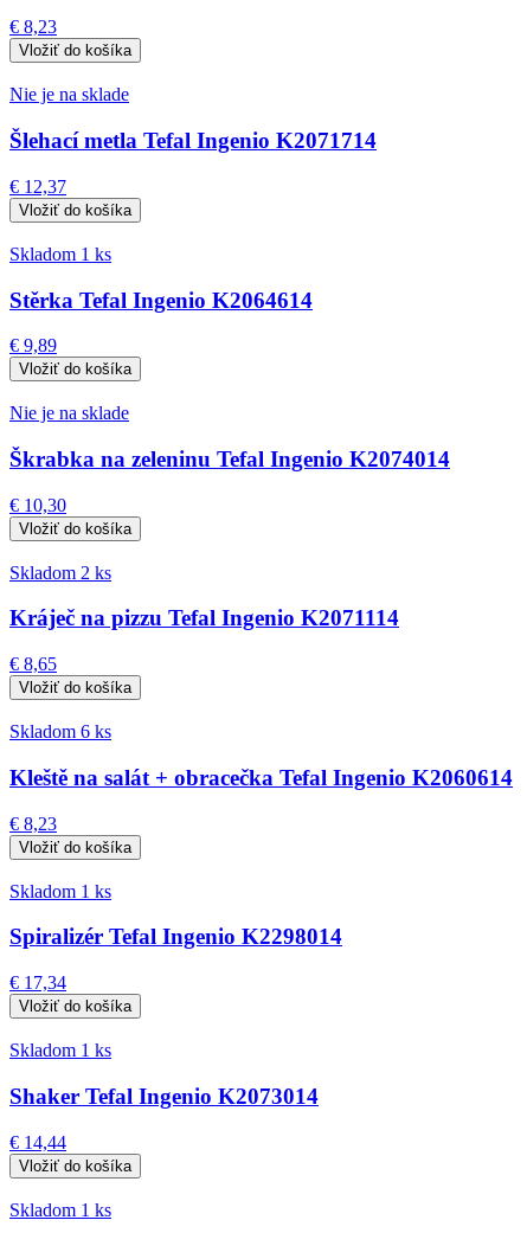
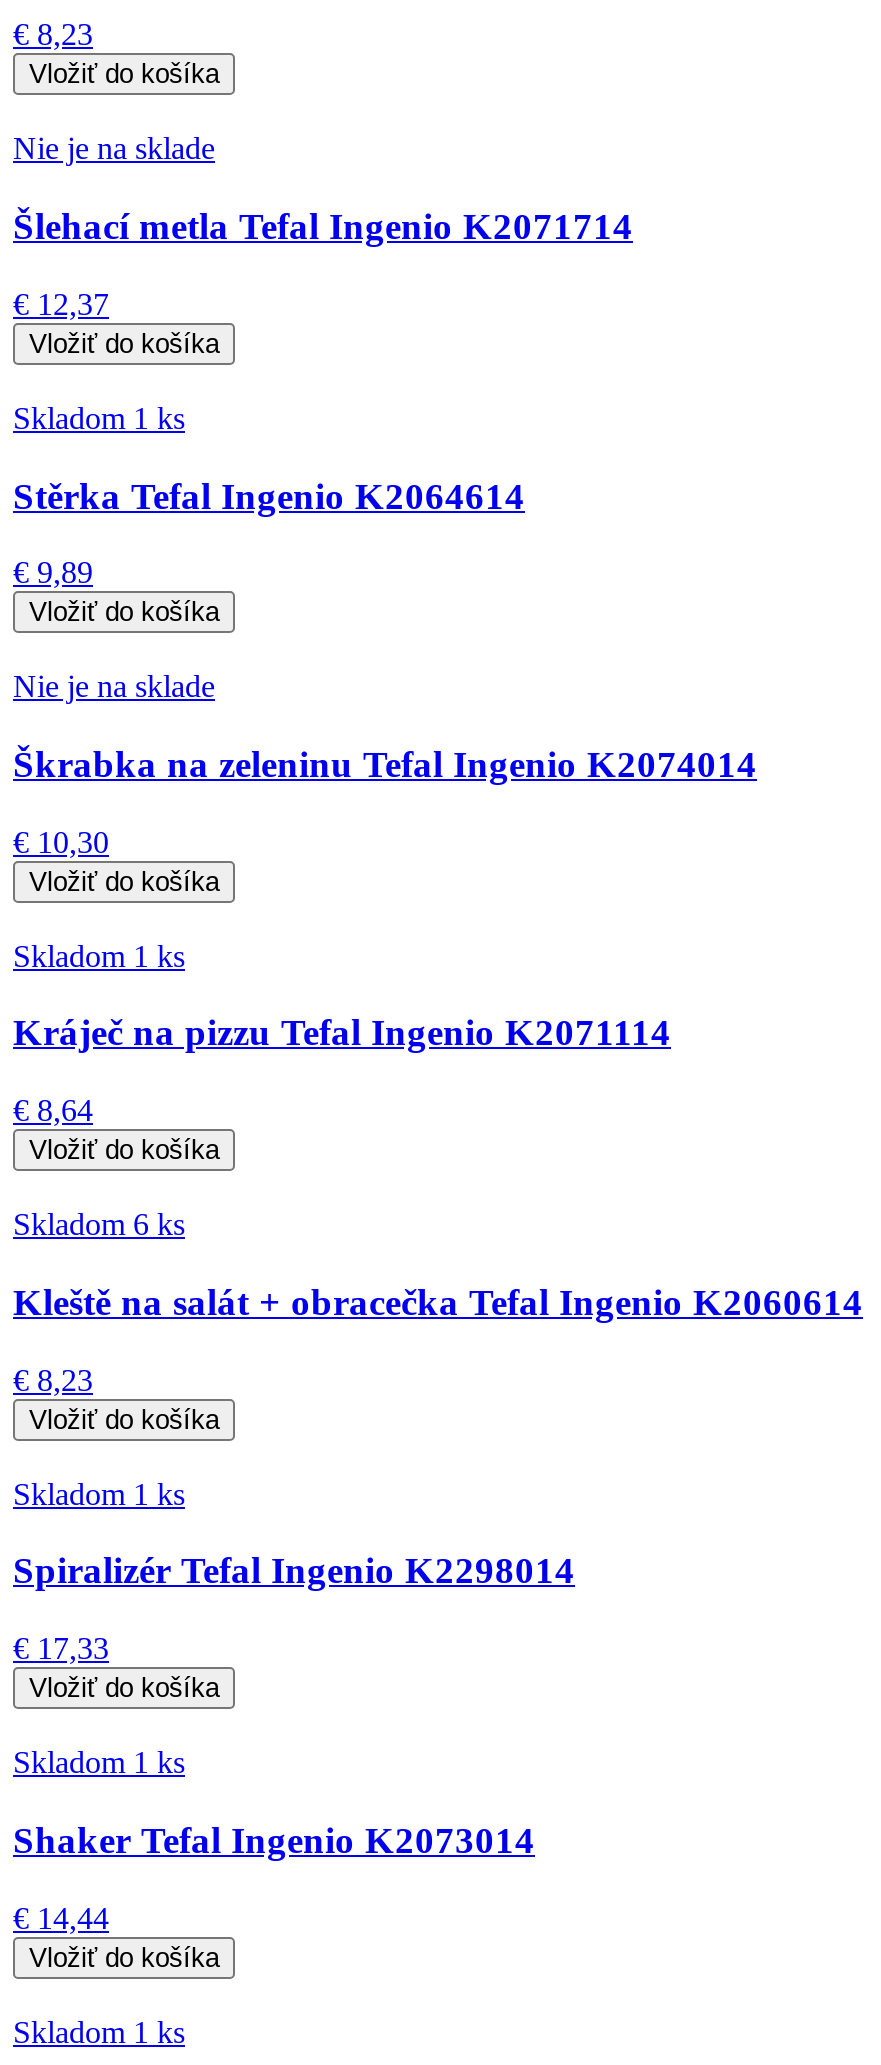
- Skladom 2 ks
+ Skladom 1 ks

- € 8,65
+ € 8,64

- € 17,34
+ € 17,33
